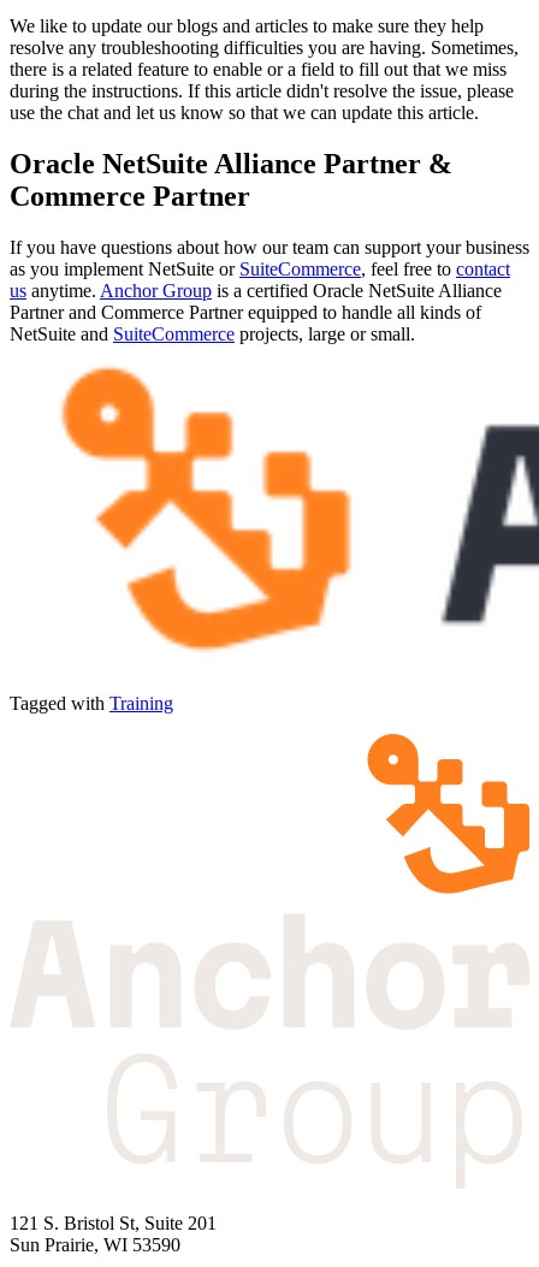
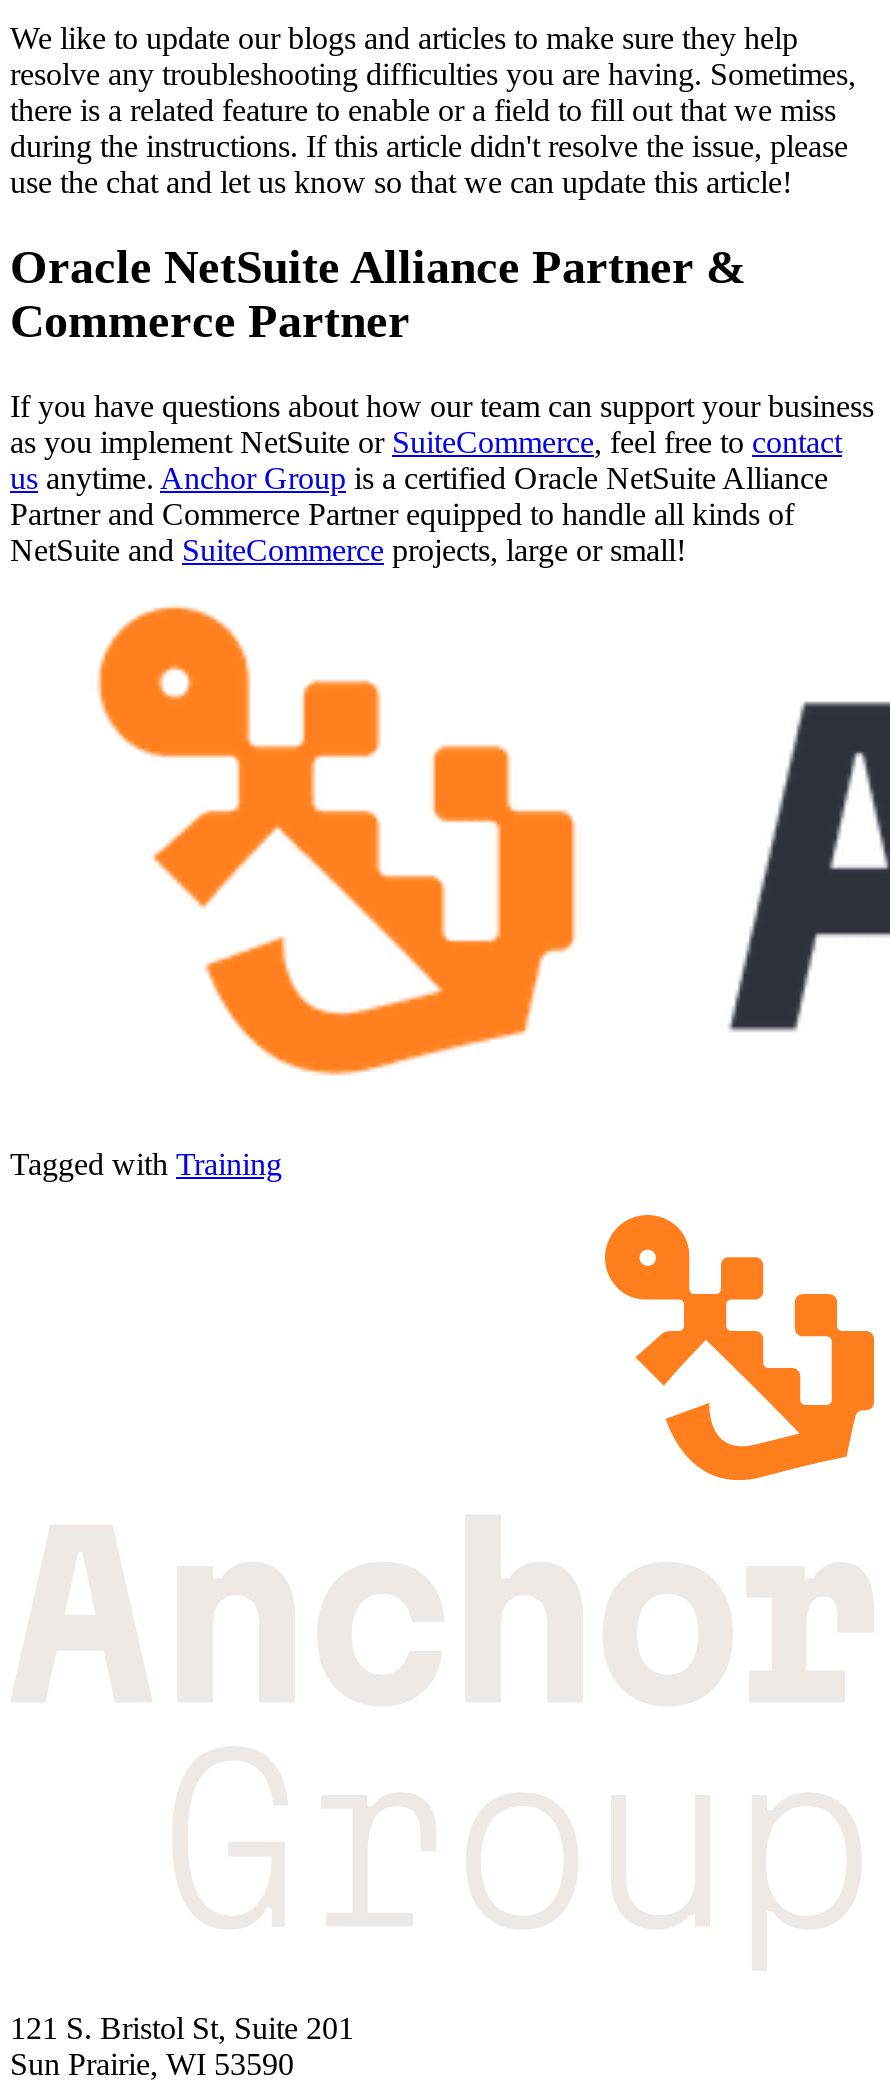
- use the chat and let us know so that we can update this article.
+ use the chat and let us know so that we can update this article!

- NetSuite and SuiteCommerce projects, large or small.
+ NetSuite and SuiteCommerce projects, large or small!
